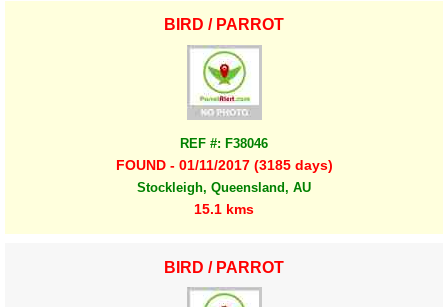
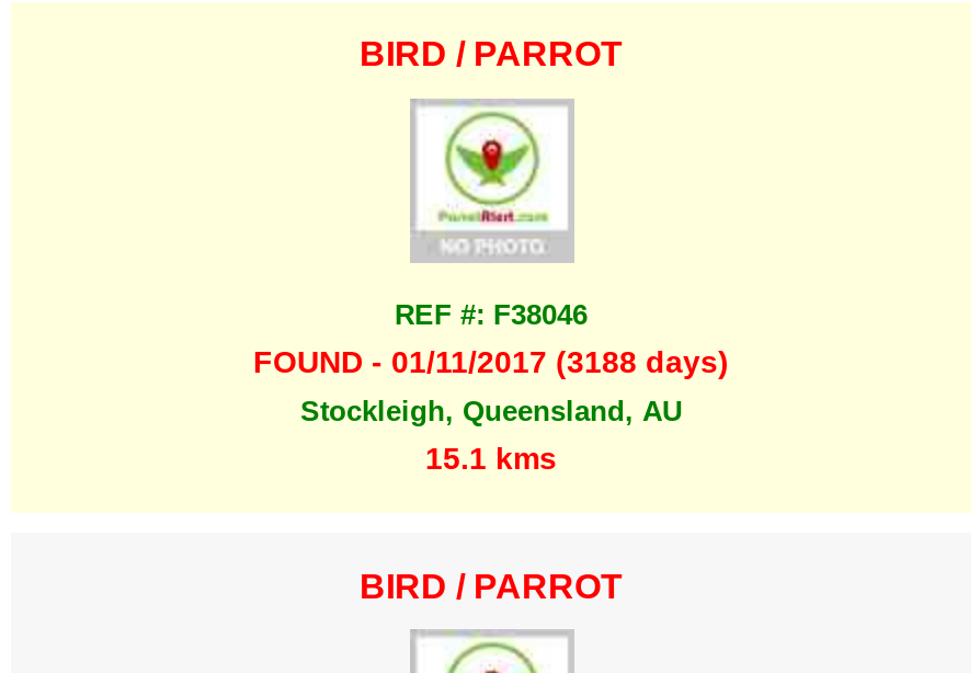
- FOUND - 01/11/2017 (3185 days)
+ FOUND - 01/11/2017 (3188 days)
